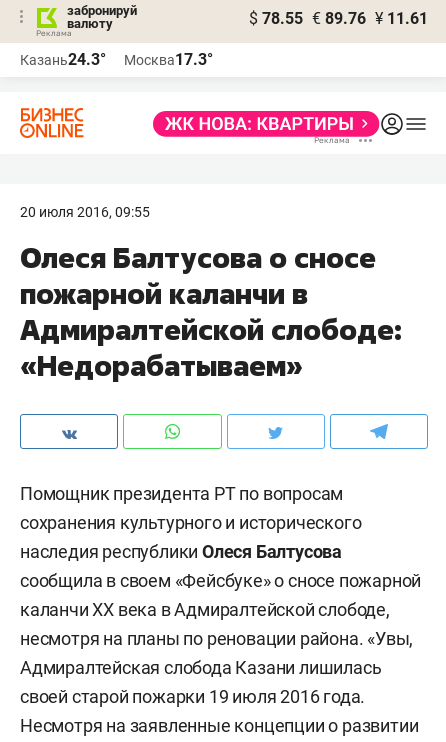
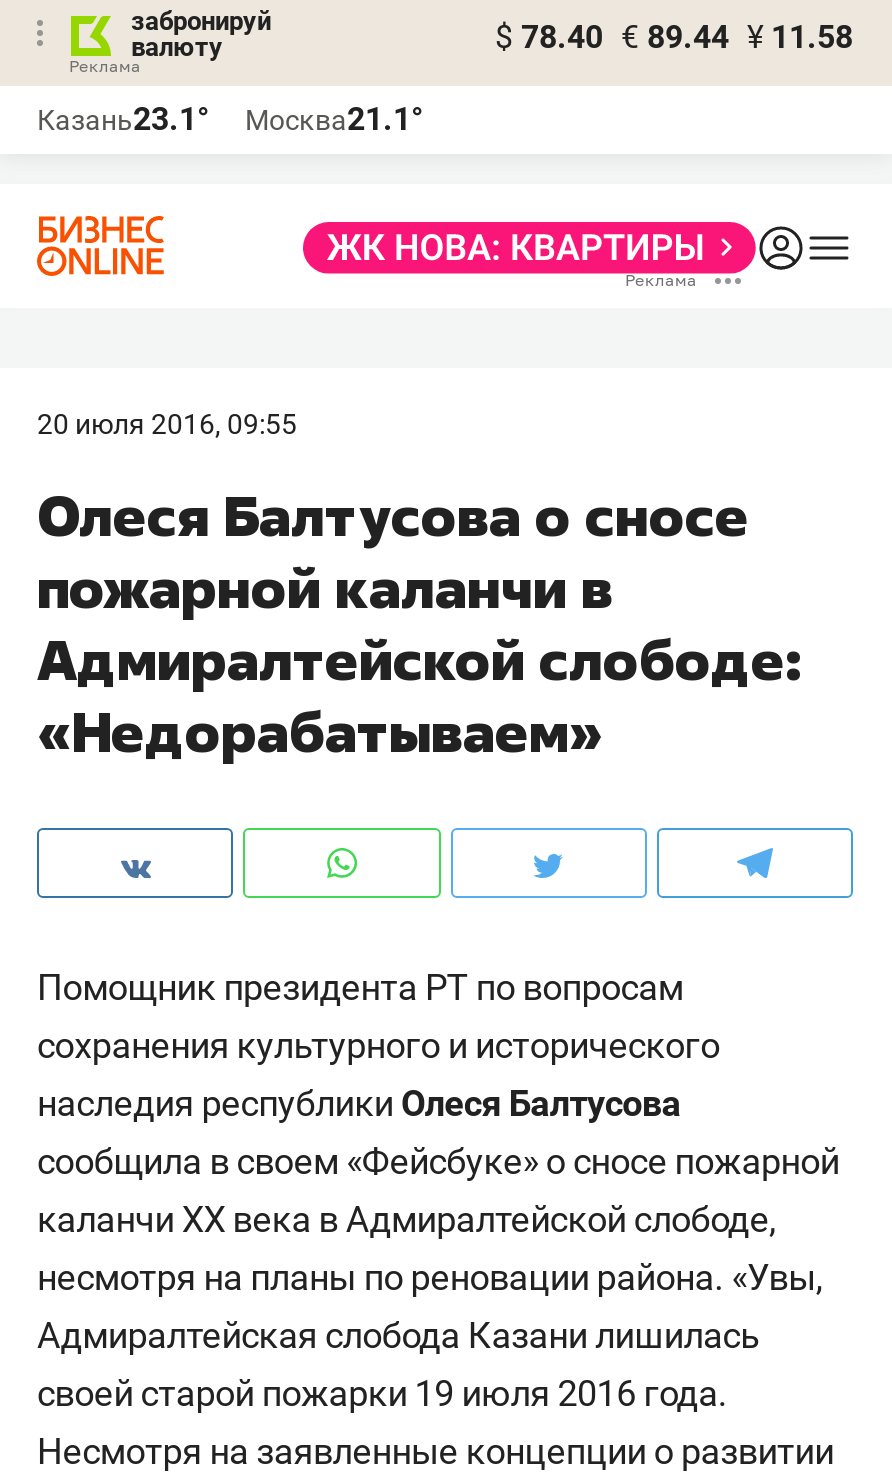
- $ 78.55 € 89.76 ¥ 11.61
+ $ 78.40 € 89.44 ¥ 11.58

- Казань24.3°
+ Казань23.1°

- Москва17.3°
+ Москва21.1°
